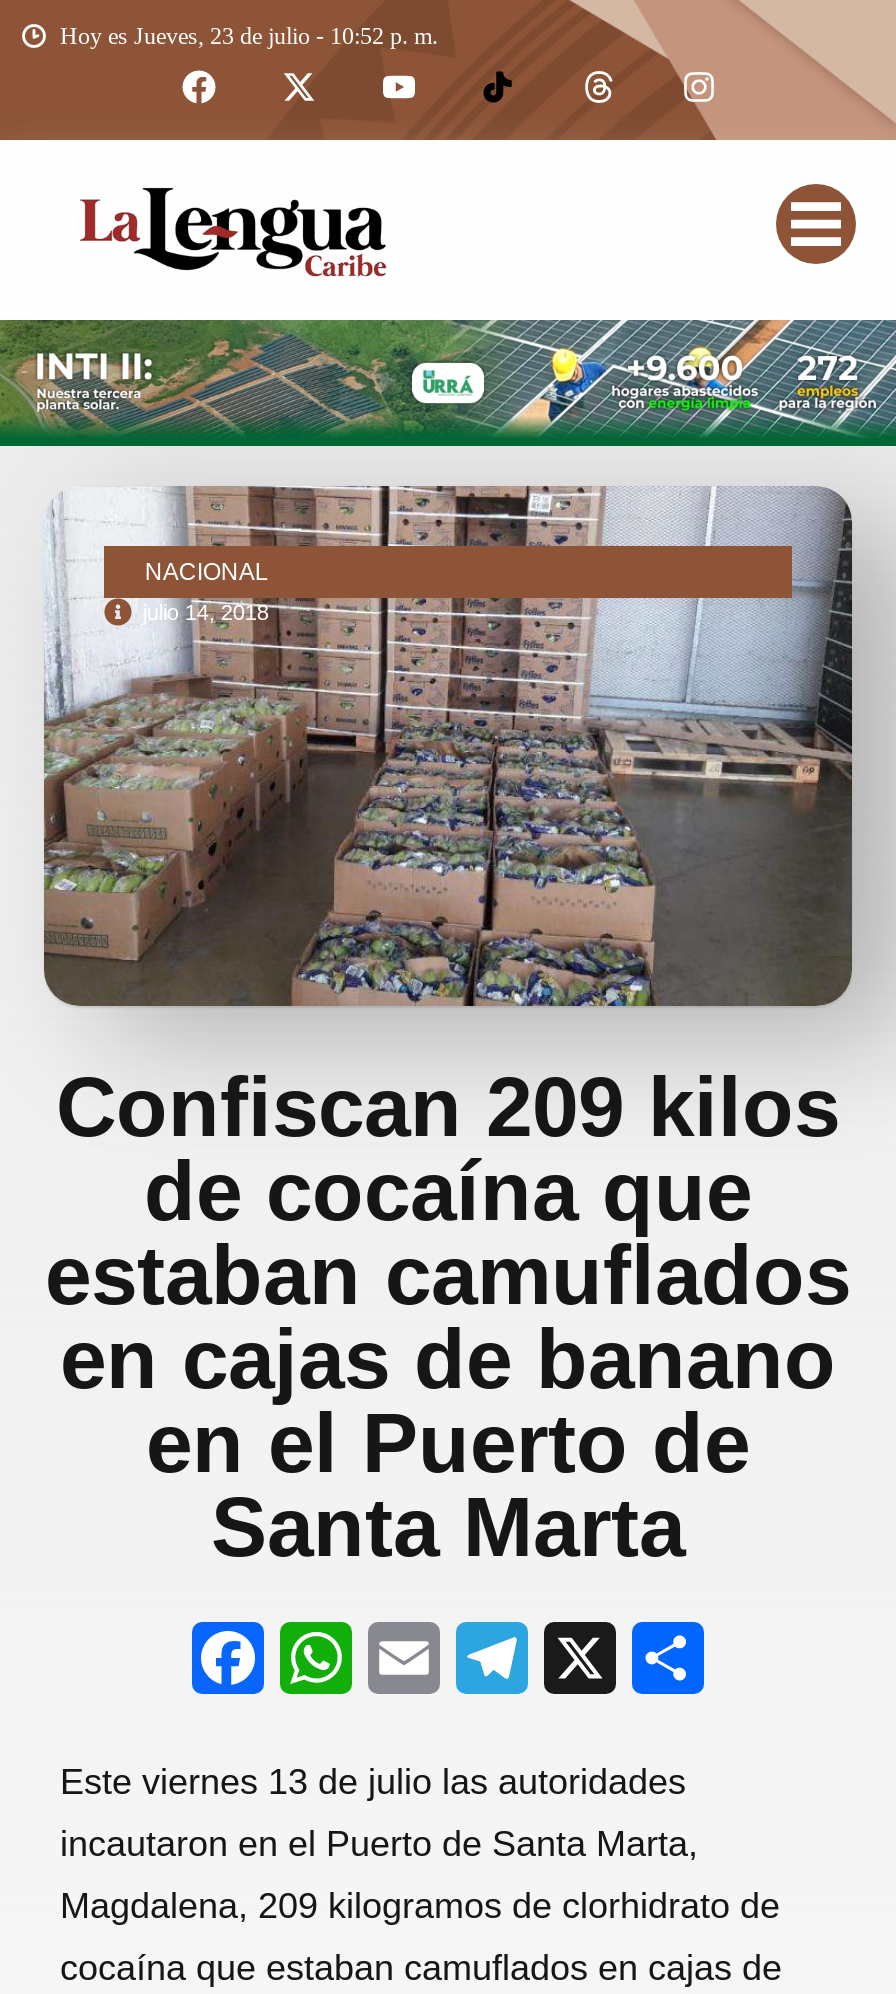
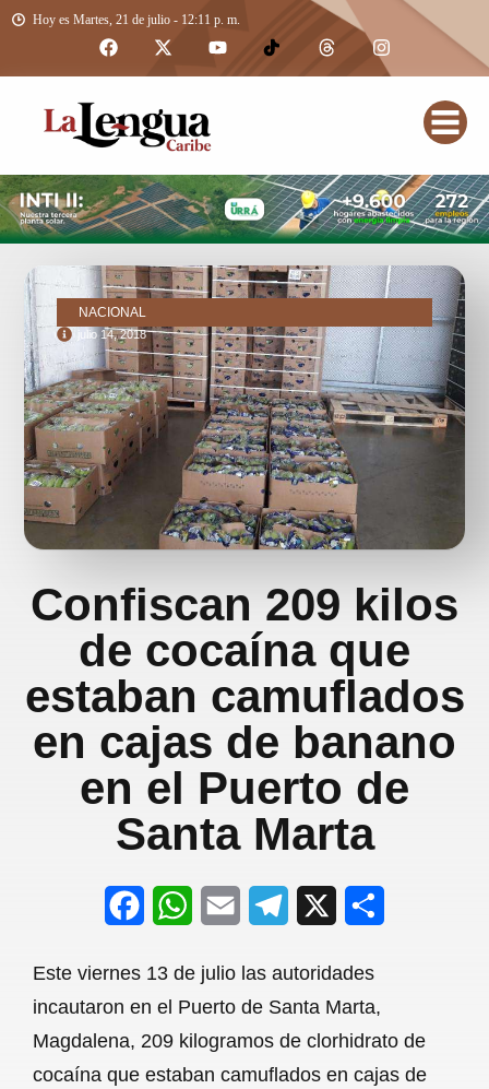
- Hoy es Jueves, 23 de julio - 10:52 p. m.
+ Hoy es Martes, 21 de julio - 12:11 p. m.
